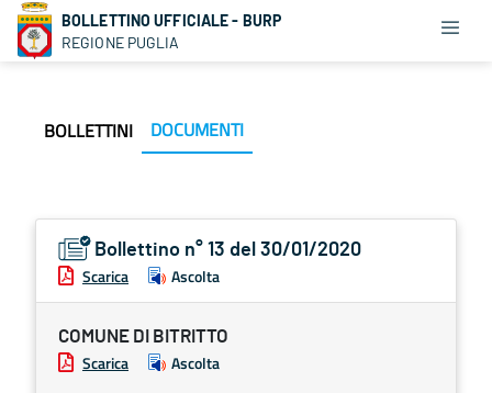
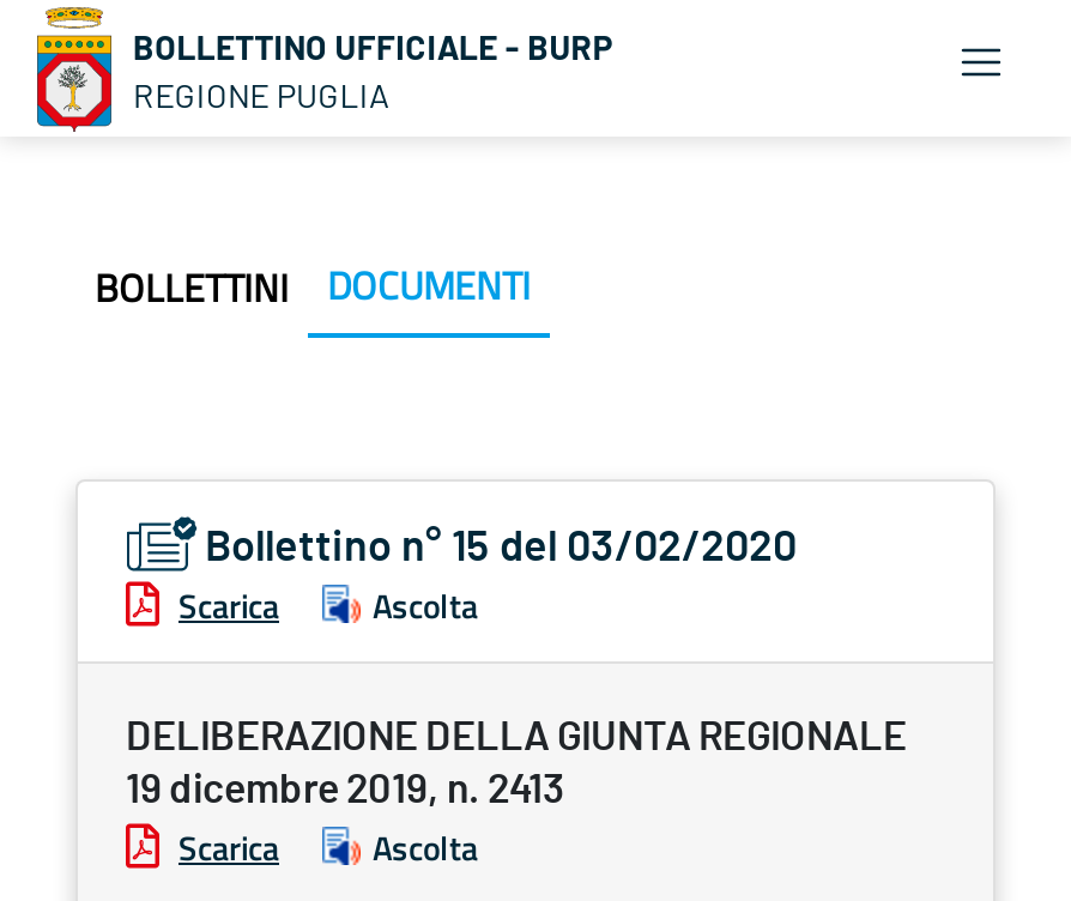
- Bollettino n° 13 del 30/01/2020
+ Bollettino n° 15 del 03/02/2020

- COMUNE DI BITRITTO
+ DELIBERAZIONE DELLA GIUNTA REGIONALE
+ 19 dicembre 2019, n. 2413
